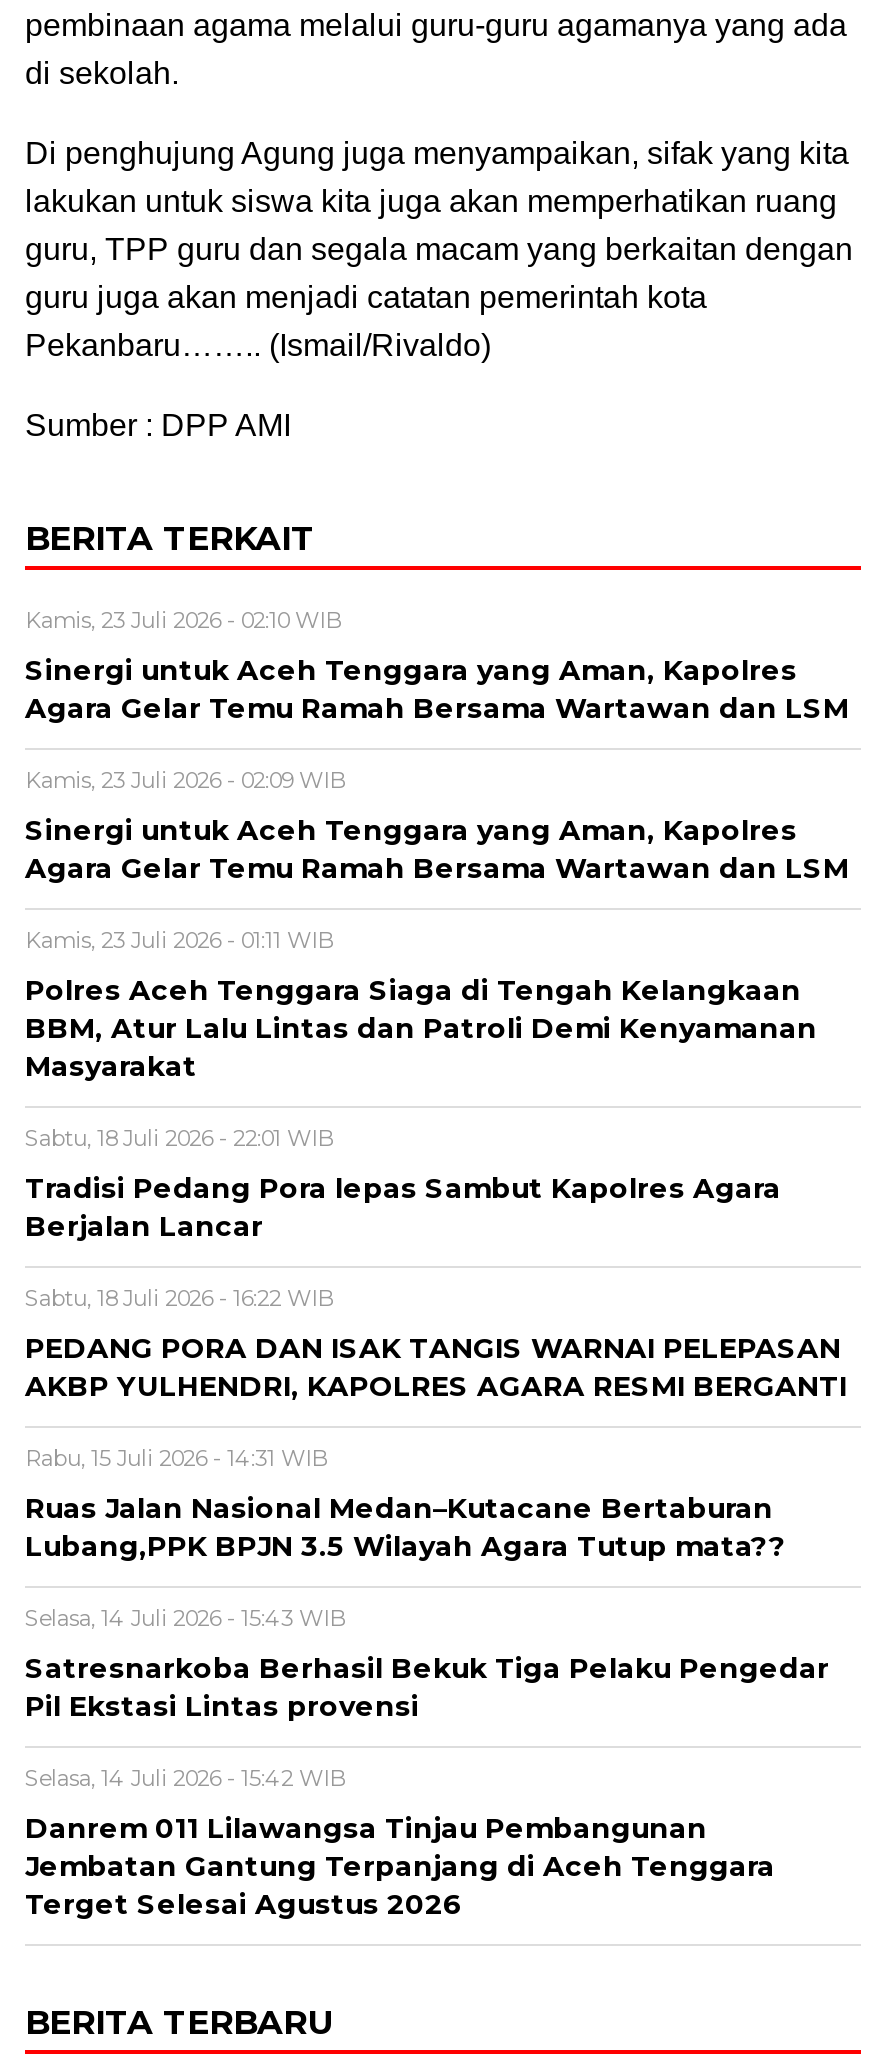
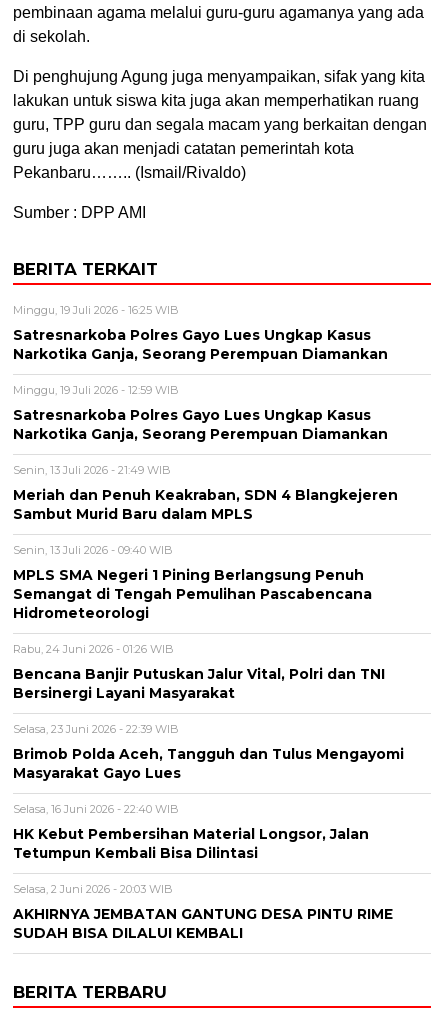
- Kamis, 23 Juli 2026 - 02:10 WIB
+ Minggu, 19 Juli 2026 - 16:25 WIB

- Sinergi untuk Aceh Tenggara yang Aman, Kapolres
- Agara Gelar Temu Ramah Bersama Wartawan dan LSM
+ Satresnarkoba Polres Gayo Lues Ungkap Kasus
+ Narkotika Ganja, Seorang Perempuan Diamankan

- Kamis, 23 Juli 2026 - 02:09 WIB
+ Minggu, 19 Juli 2026 - 12:59 WIB

- Sinergi untuk Aceh Tenggara yang Aman, Kapolres
- Agara Gelar Temu Ramah Bersama Wartawan dan LSM
+ Satresnarkoba Polres Gayo Lues Ungkap Kasus
+ Narkotika Ganja, Seorang Perempuan Diamankan

- Kamis, 23 Juli 2026 - 01:11 WIB
+ Senin, 13 Juli 2026 - 21:49 WIB

- Polres Aceh Tenggara Siaga di Tengah Kelangkaan
- BBM, Atur Lalu Lintas dan Patroli Demi Kenyamanan
- Masyarakat
+ Meriah dan Penuh Keakraban, SDN 4 Blangkejeren
+ Sambut Murid Baru dalam MPLS

- Sabtu, 18 Juli 2026 - 22:01 WIB
+ Senin, 13 Juli 2026 - 09:40 WIB

- Tradisi Pedang Pora lepas Sambut Kapolres Agara
- Berjalan Lancar
+ MPLS SMA Negeri 1 Pining Berlangsung Penuh
+ Semangat di Tengah Pemulihan Pascabencana
+ Hidrometeorologi

- Sabtu, 18 Juli 2026 - 16:22 WIB
+ Rabu, 24 Juni 2026 - 01:26 WIB

- PEDANG PORA DAN ISAK TANGIS WARNAI PELEPASAN
- AKBP YULHENDRI, KAPOLRES AGARA RESMI BERGANTI
+ Bencana Banjir Putuskan Jalur Vital, Polri dan TNI
+ Bersinergi Layani Masyarakat

- Rabu, 15 Juli 2026 - 14:31 WIB
+ Selasa, 23 Juni 2026 - 22:39 WIB

- Ruas Jalan Nasional Medan–Kutacane Bertaburan
- Lubang,PPK BPJN 3.5 Wilayah Agara Tutup mata??
+ Brimob Polda Aceh, Tangguh dan Tulus Mengayomi
+ Masyarakat Gayo Lues

- Selasa, 14 Juli 2026 - 15:43 WIB
+ Selasa, 16 Juni 2026 - 22:40 WIB

- Satresnarkoba Berhasil Bekuk Tiga Pelaku Pengedar
- Pil Ekstasi Lintas provensi
+ HK Kebut Pembersihan Material Longsor, Jalan
+ Tetumpun Kembali Bisa Dilintasi

- Selasa, 14 Juli 2026 - 15:42 WIB
+ Selasa, 2 Juni 2026 - 20:03 WIB

- Danrem 011 Lilawangsa Tinjau Pembangunan
- Jembatan Gantung Terpanjang di Aceh Tenggara
- Terget Selesai Agustus 2026
+ AKHIRNYA JEMBATAN GANTUNG DESA PINTU RIME
+ SUDAH BISA DILALUI KEMBALI
